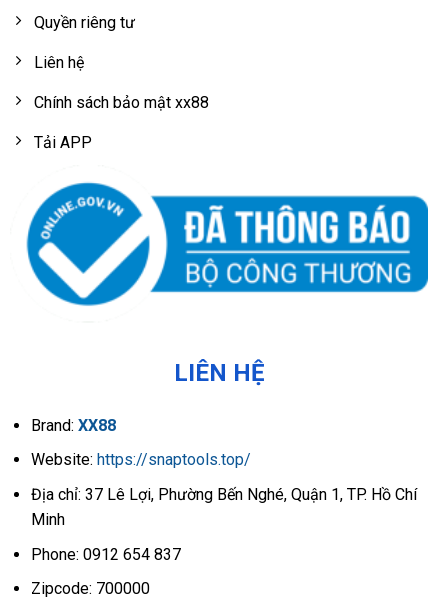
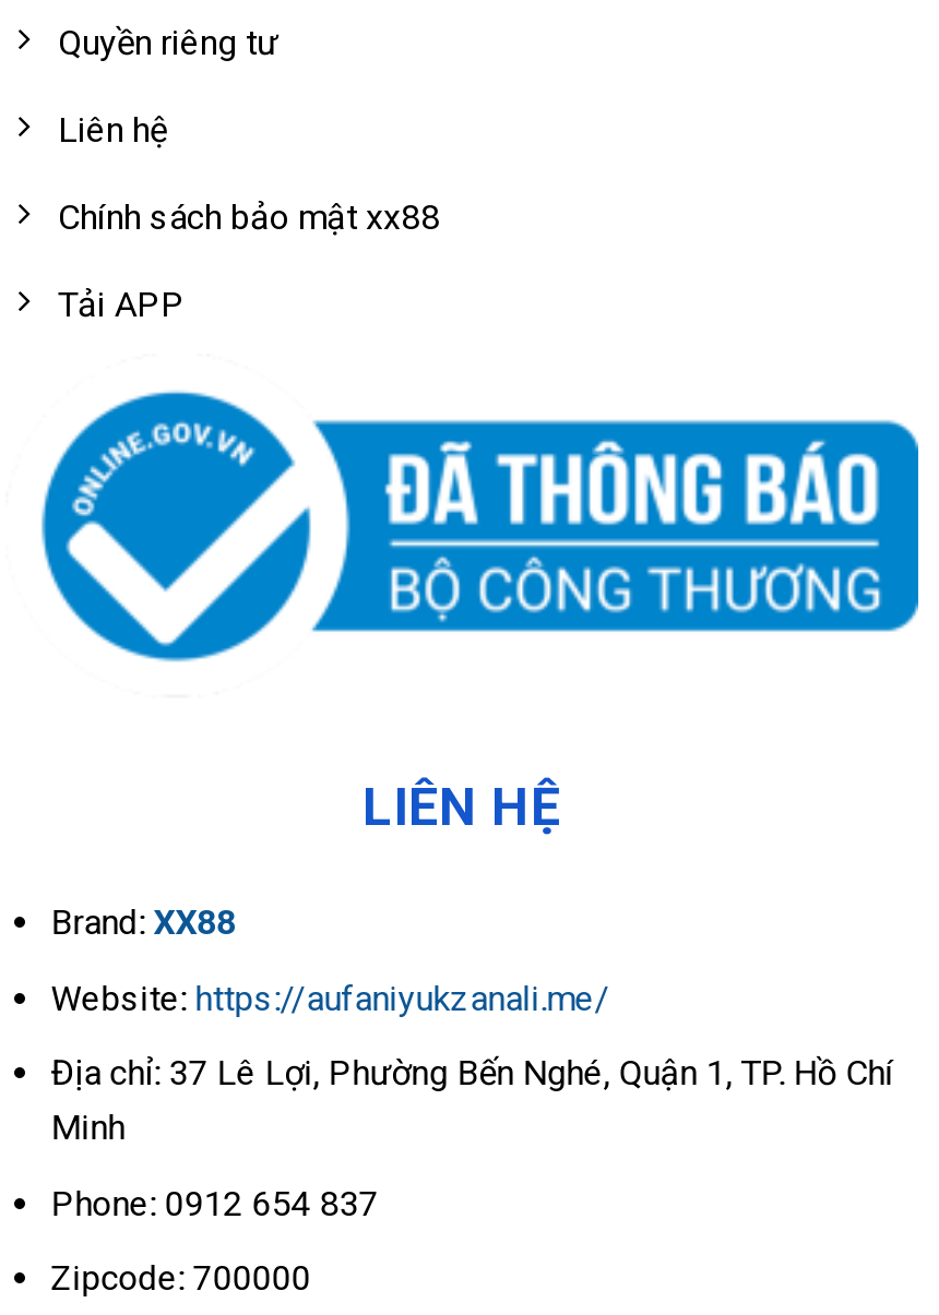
- Website: https://snaptools.top/
+ Website: https://aufaniyukzanali.me/
